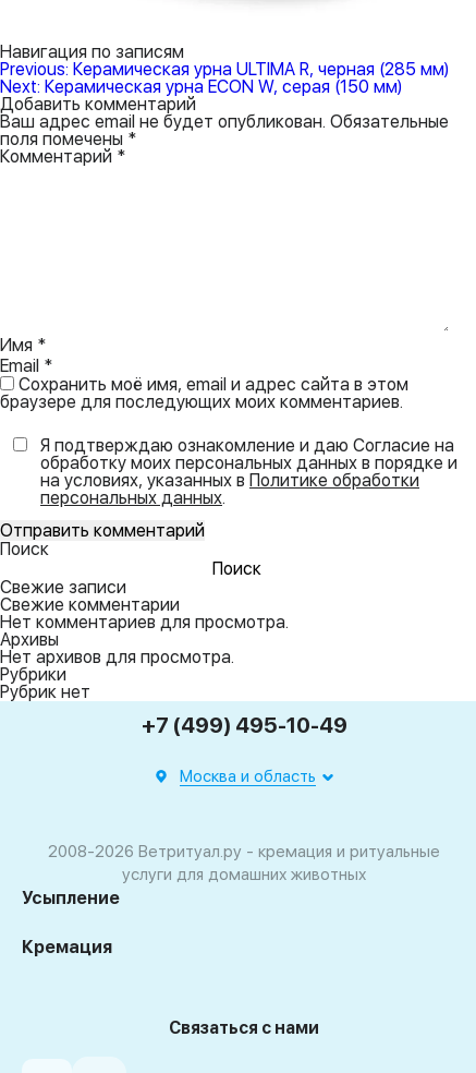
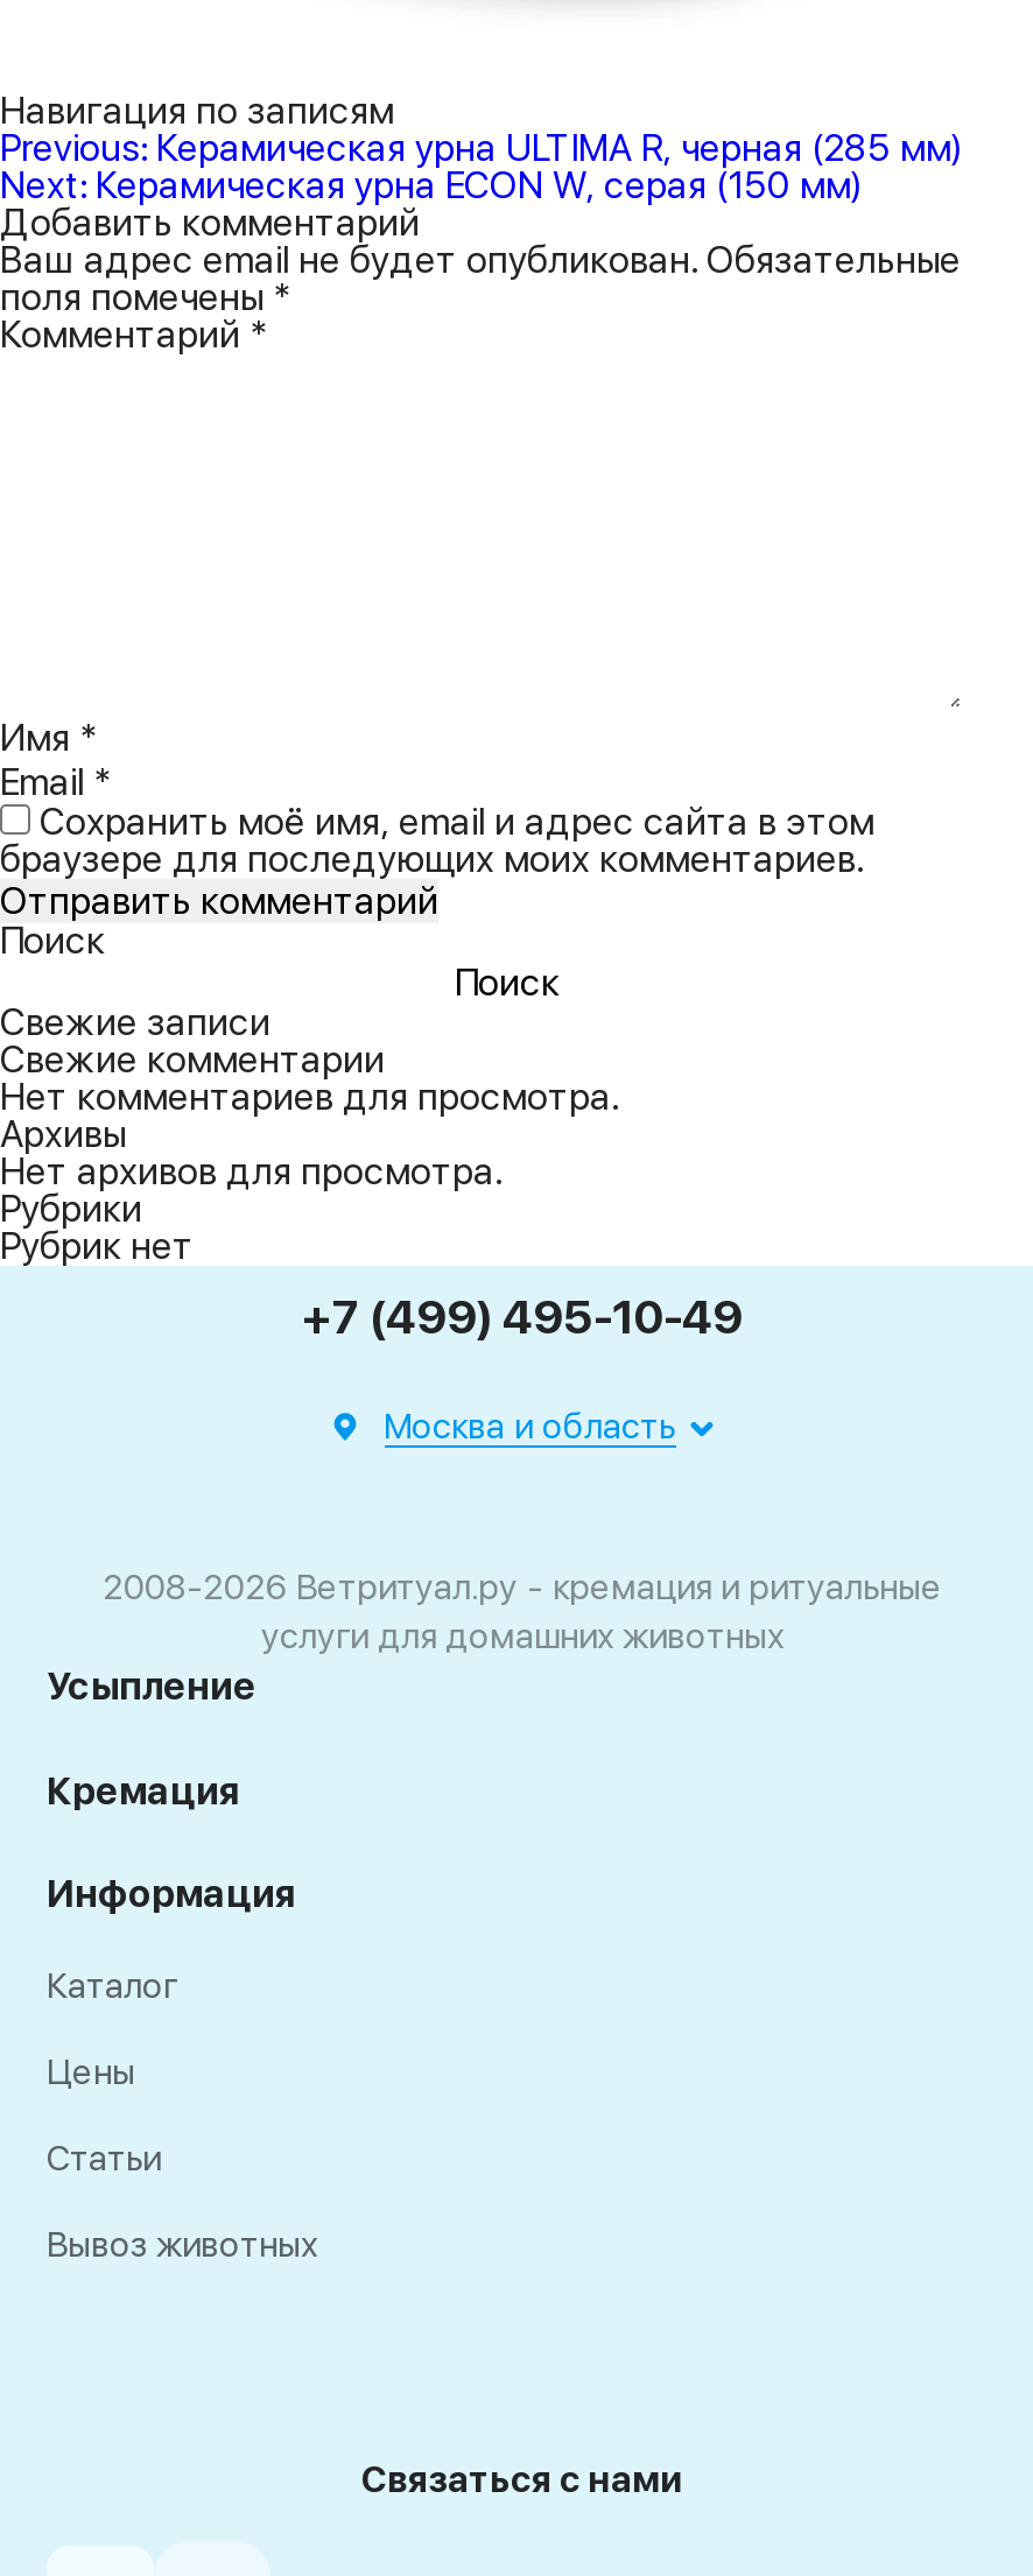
- Я подтверждаю ознакомление и даю Согласие на
- обработку моих персональных данных в порядке и
- на условиях, указанных в Политике обработки
- персональных данных.

moved up: Поиск | Поиск | Свежие записи | ... | Усыпление | Кремация

+ Информация
+ Каталог
+ Цены
+ Статьи
+ Вывоз животных
